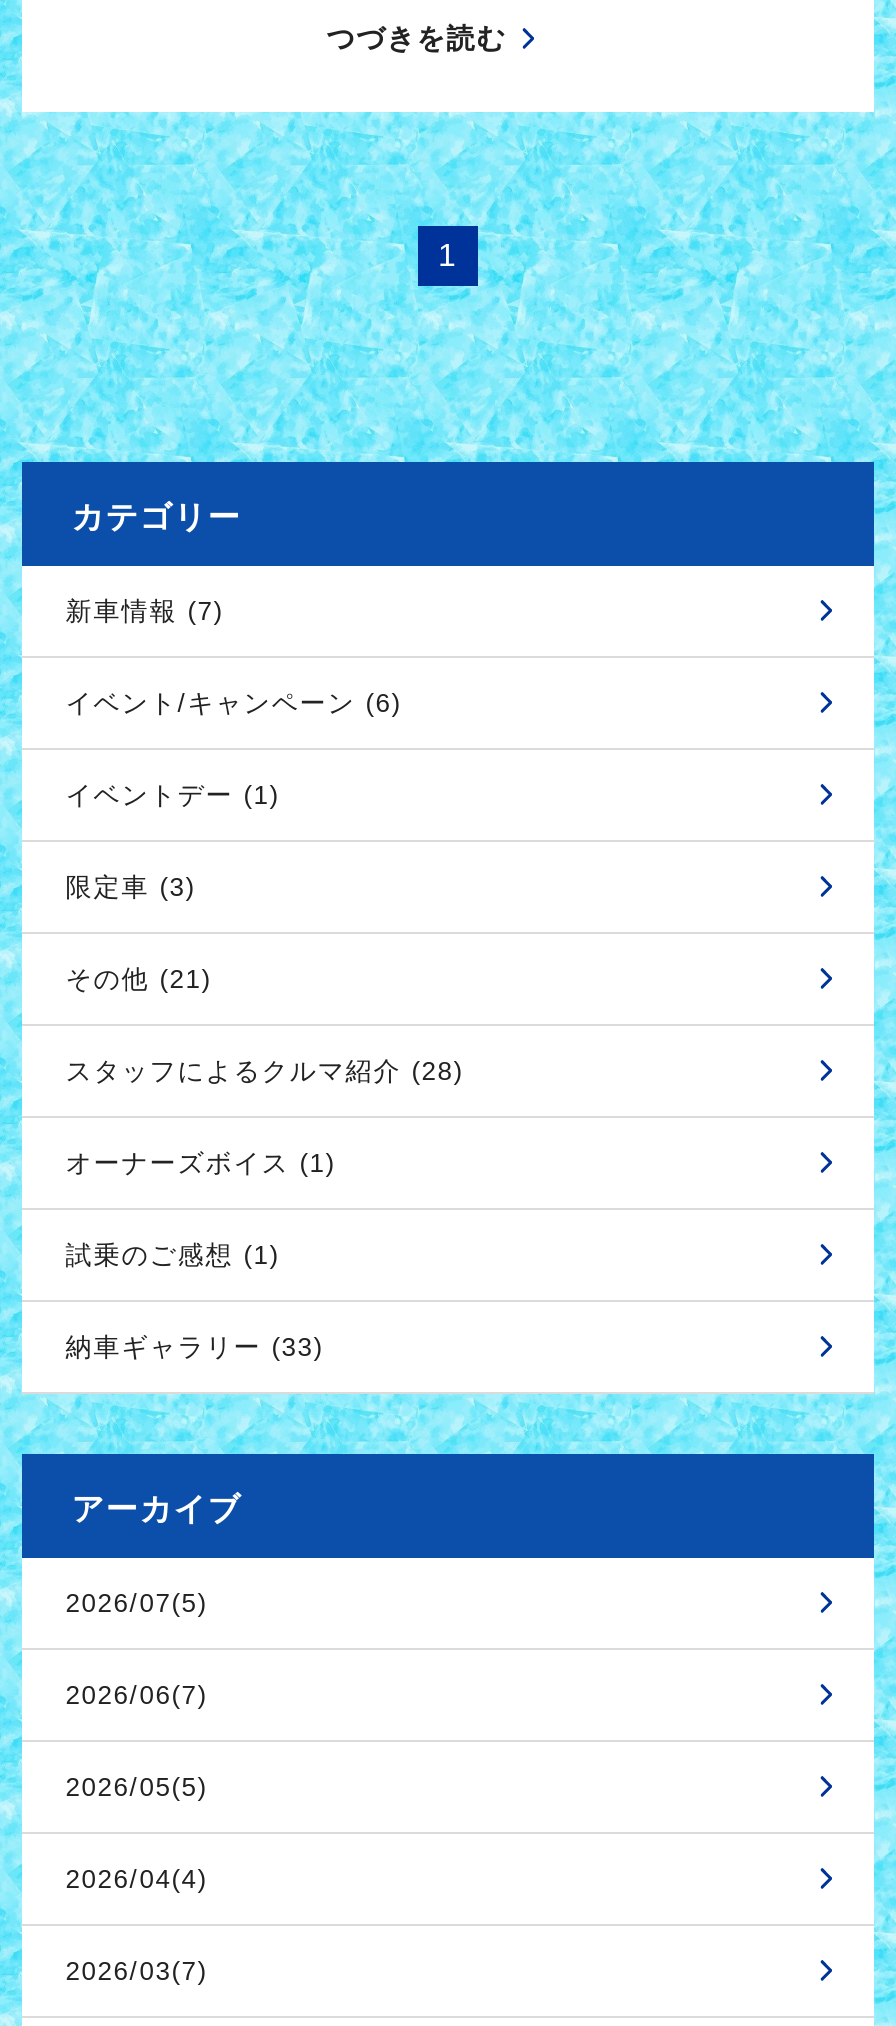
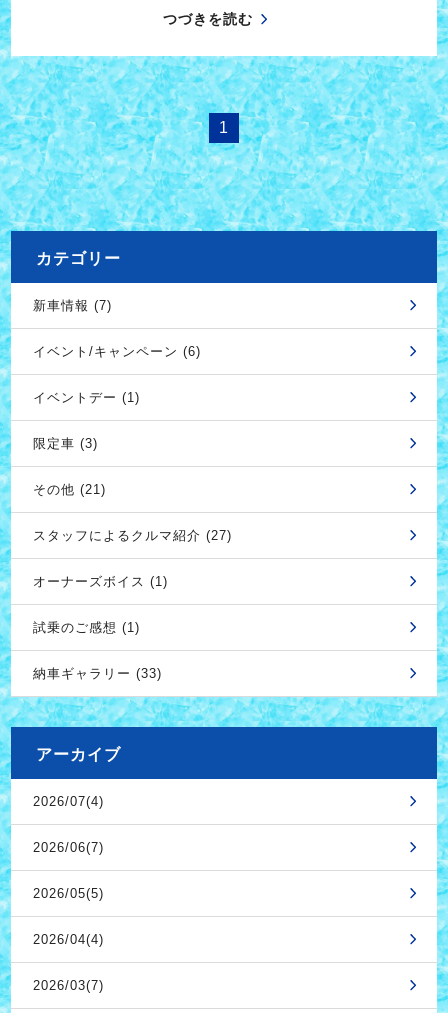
- スタッフによるクルマ紹介 (28)
+ スタッフによるクルマ紹介 (27)

- 2026/07(5)
+ 2026/07(4)
